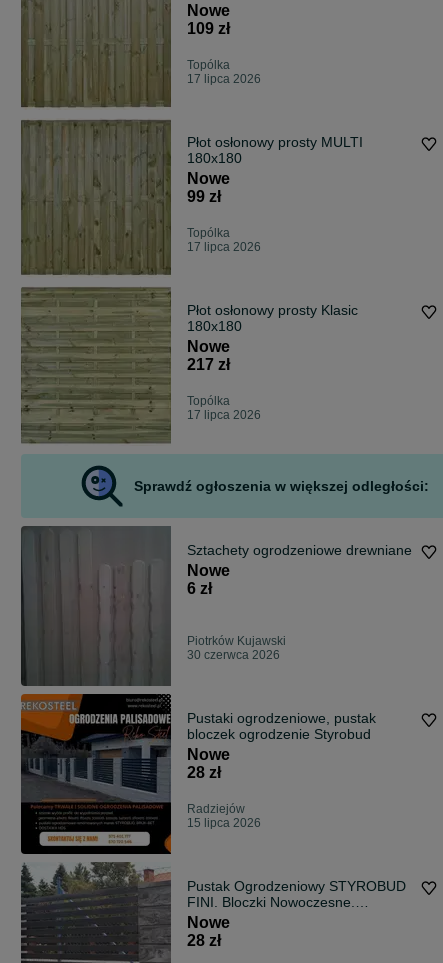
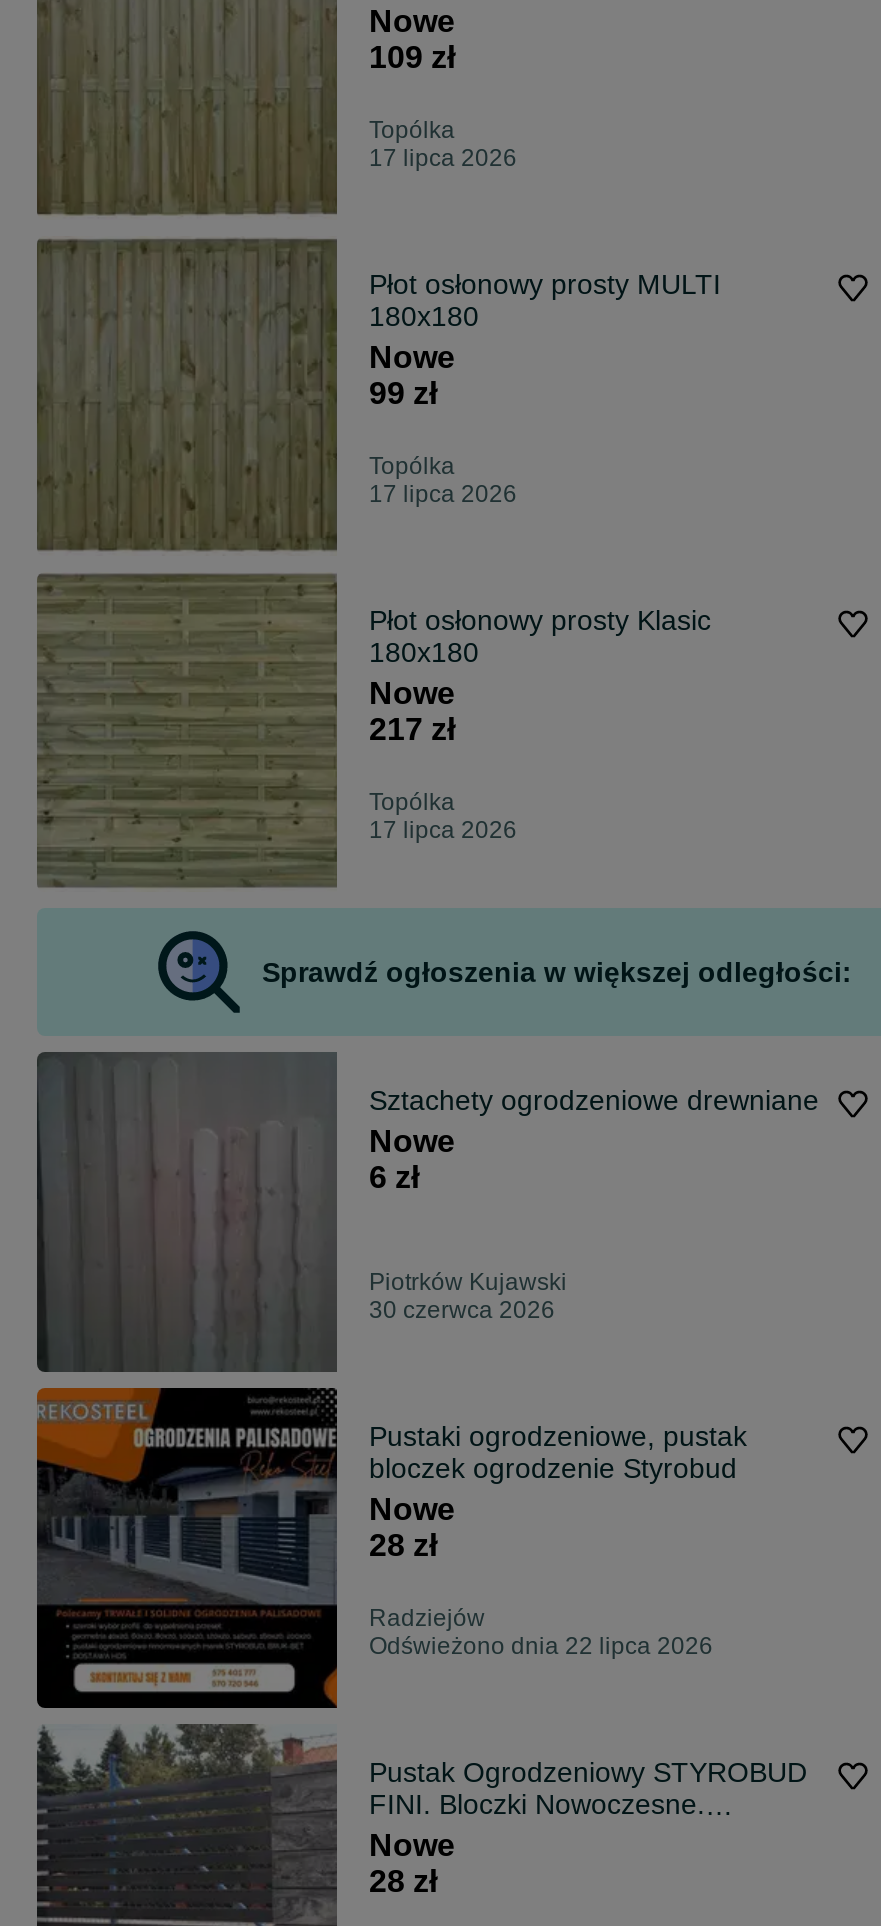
- 15 lipca 2026
+ Odświeżono dnia 22 lipca 2026
